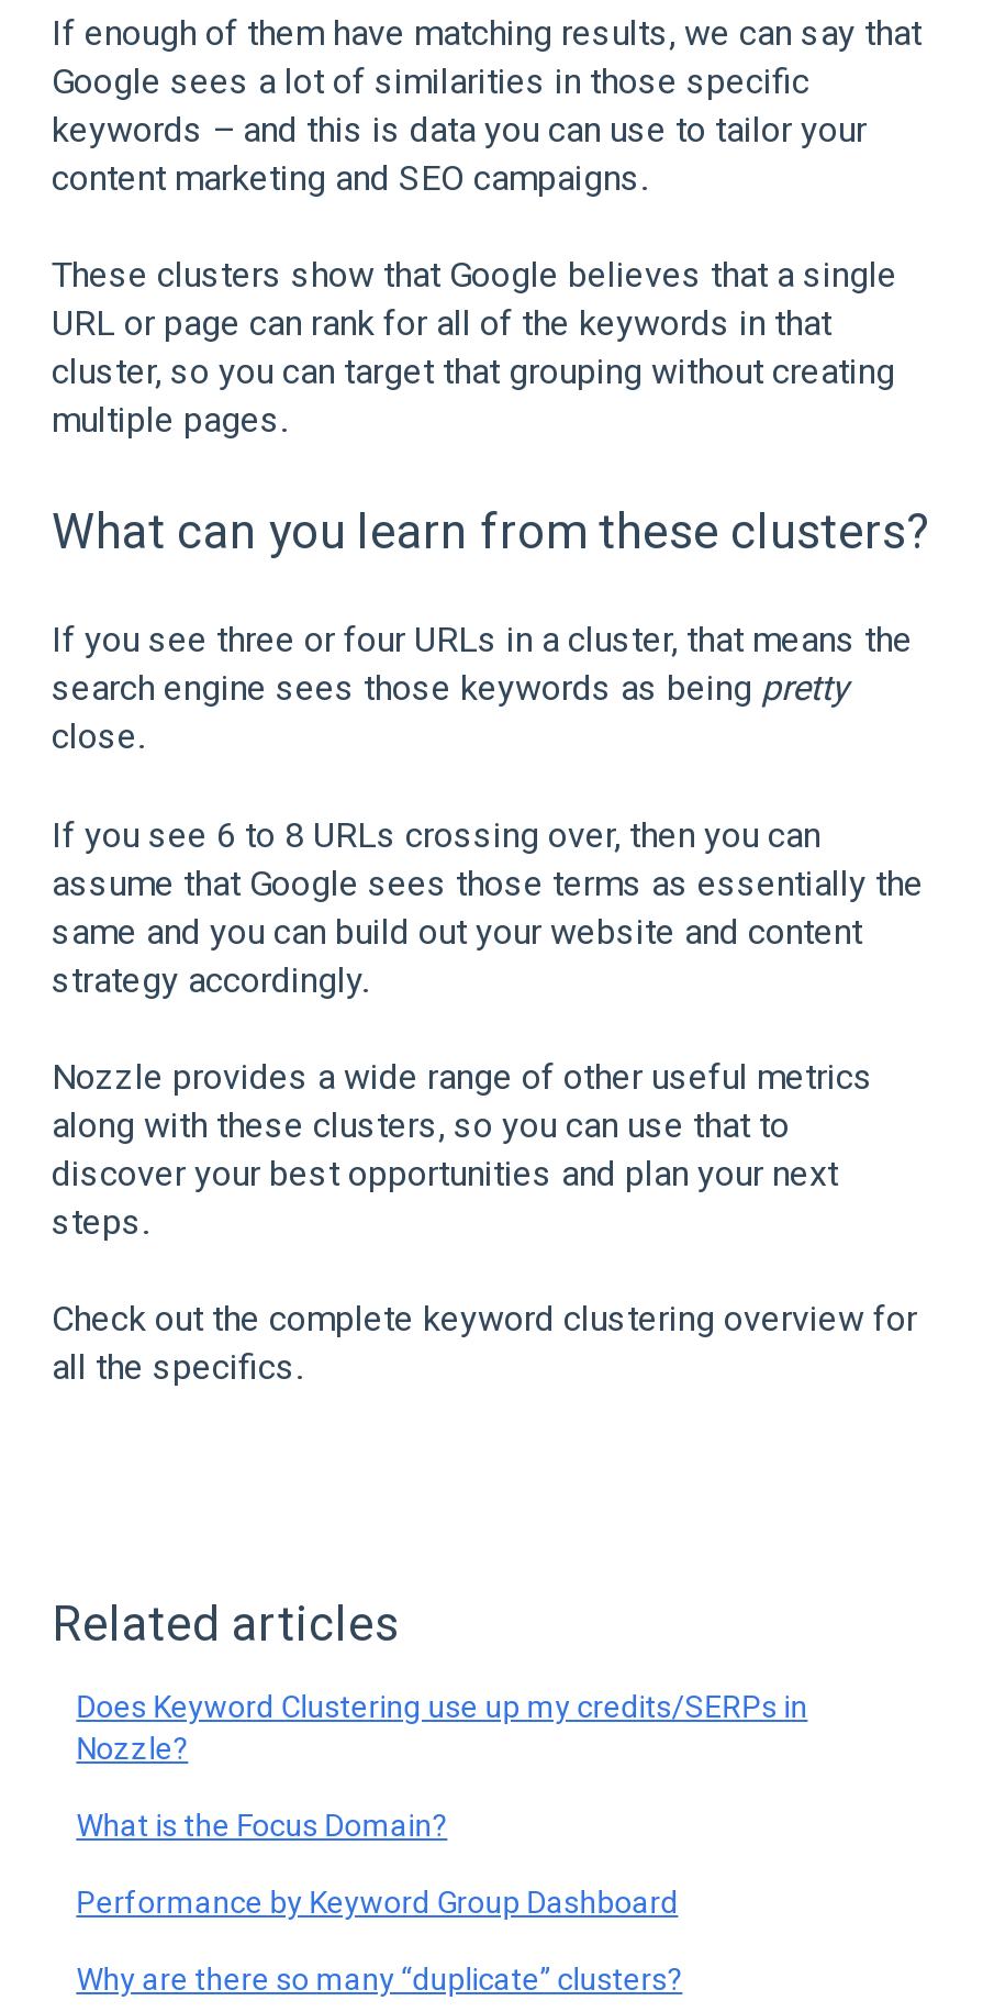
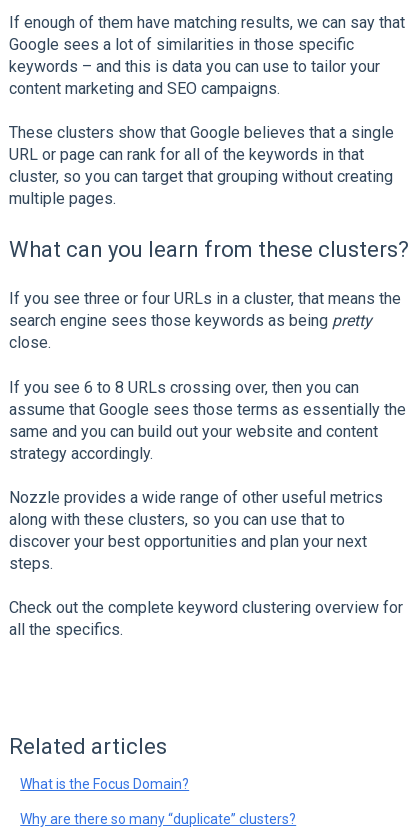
- Does Keyword Clustering use up my credits/SERPs in
- Nozzle?

- Performance by Keyword Group Dashboard
